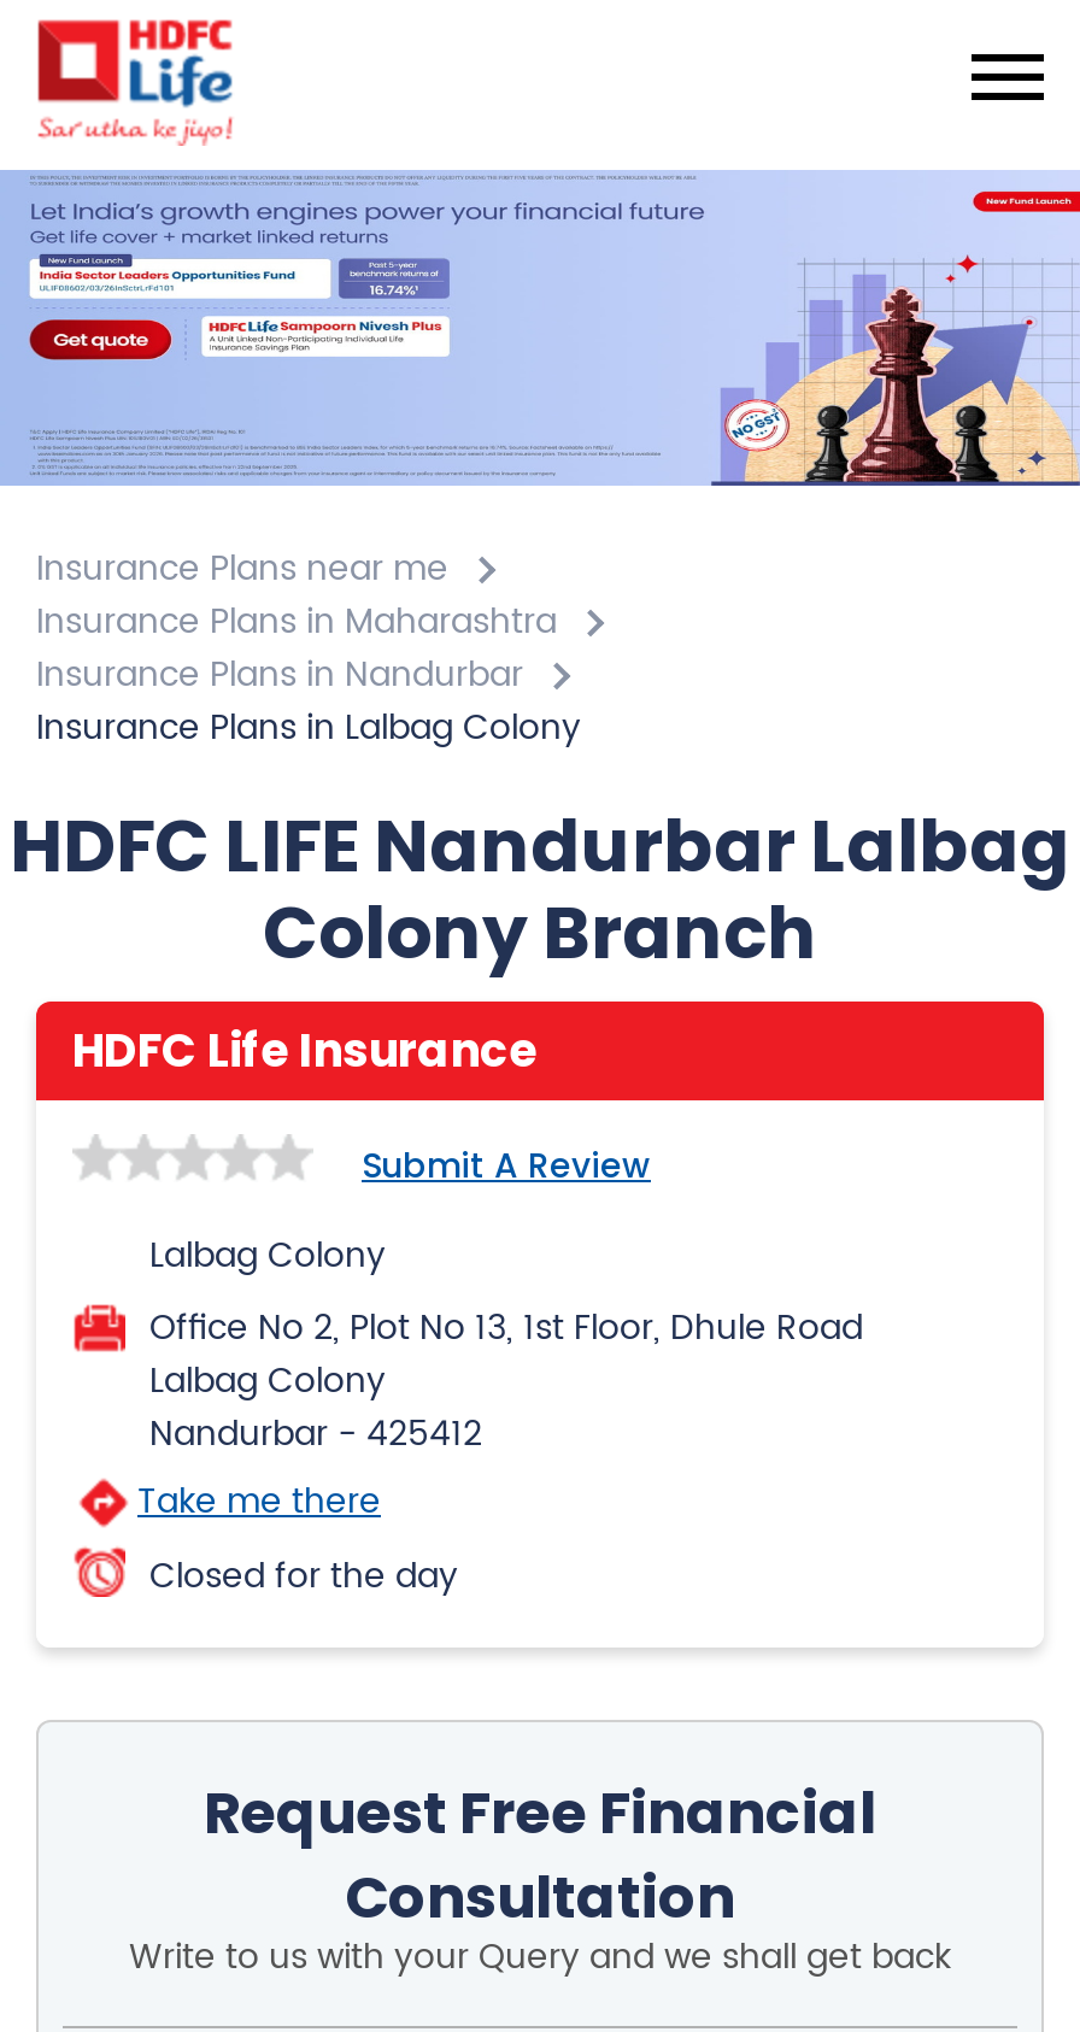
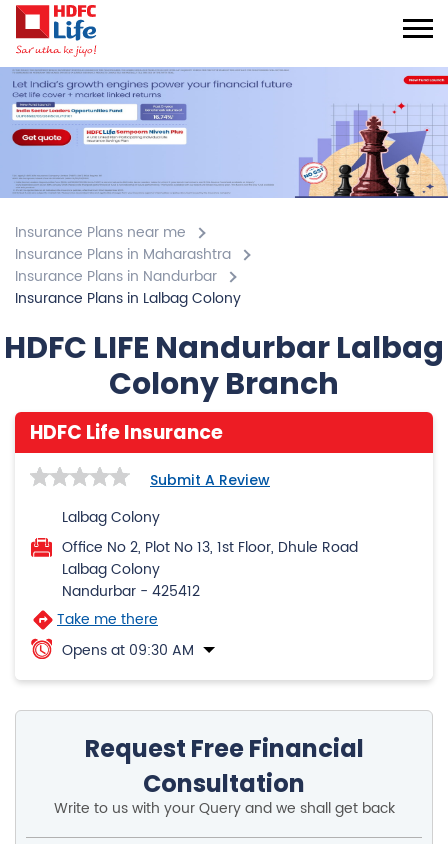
- Closed for the day
+ Opens at 09:30 AM
